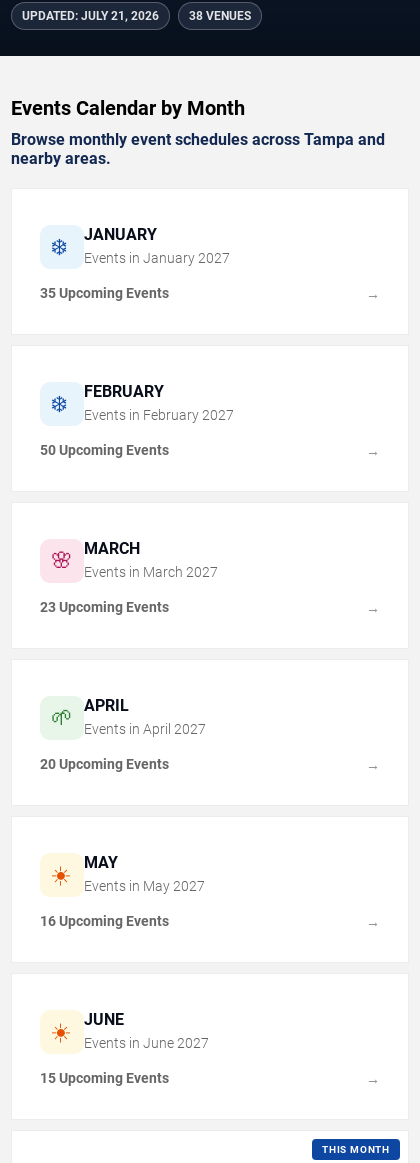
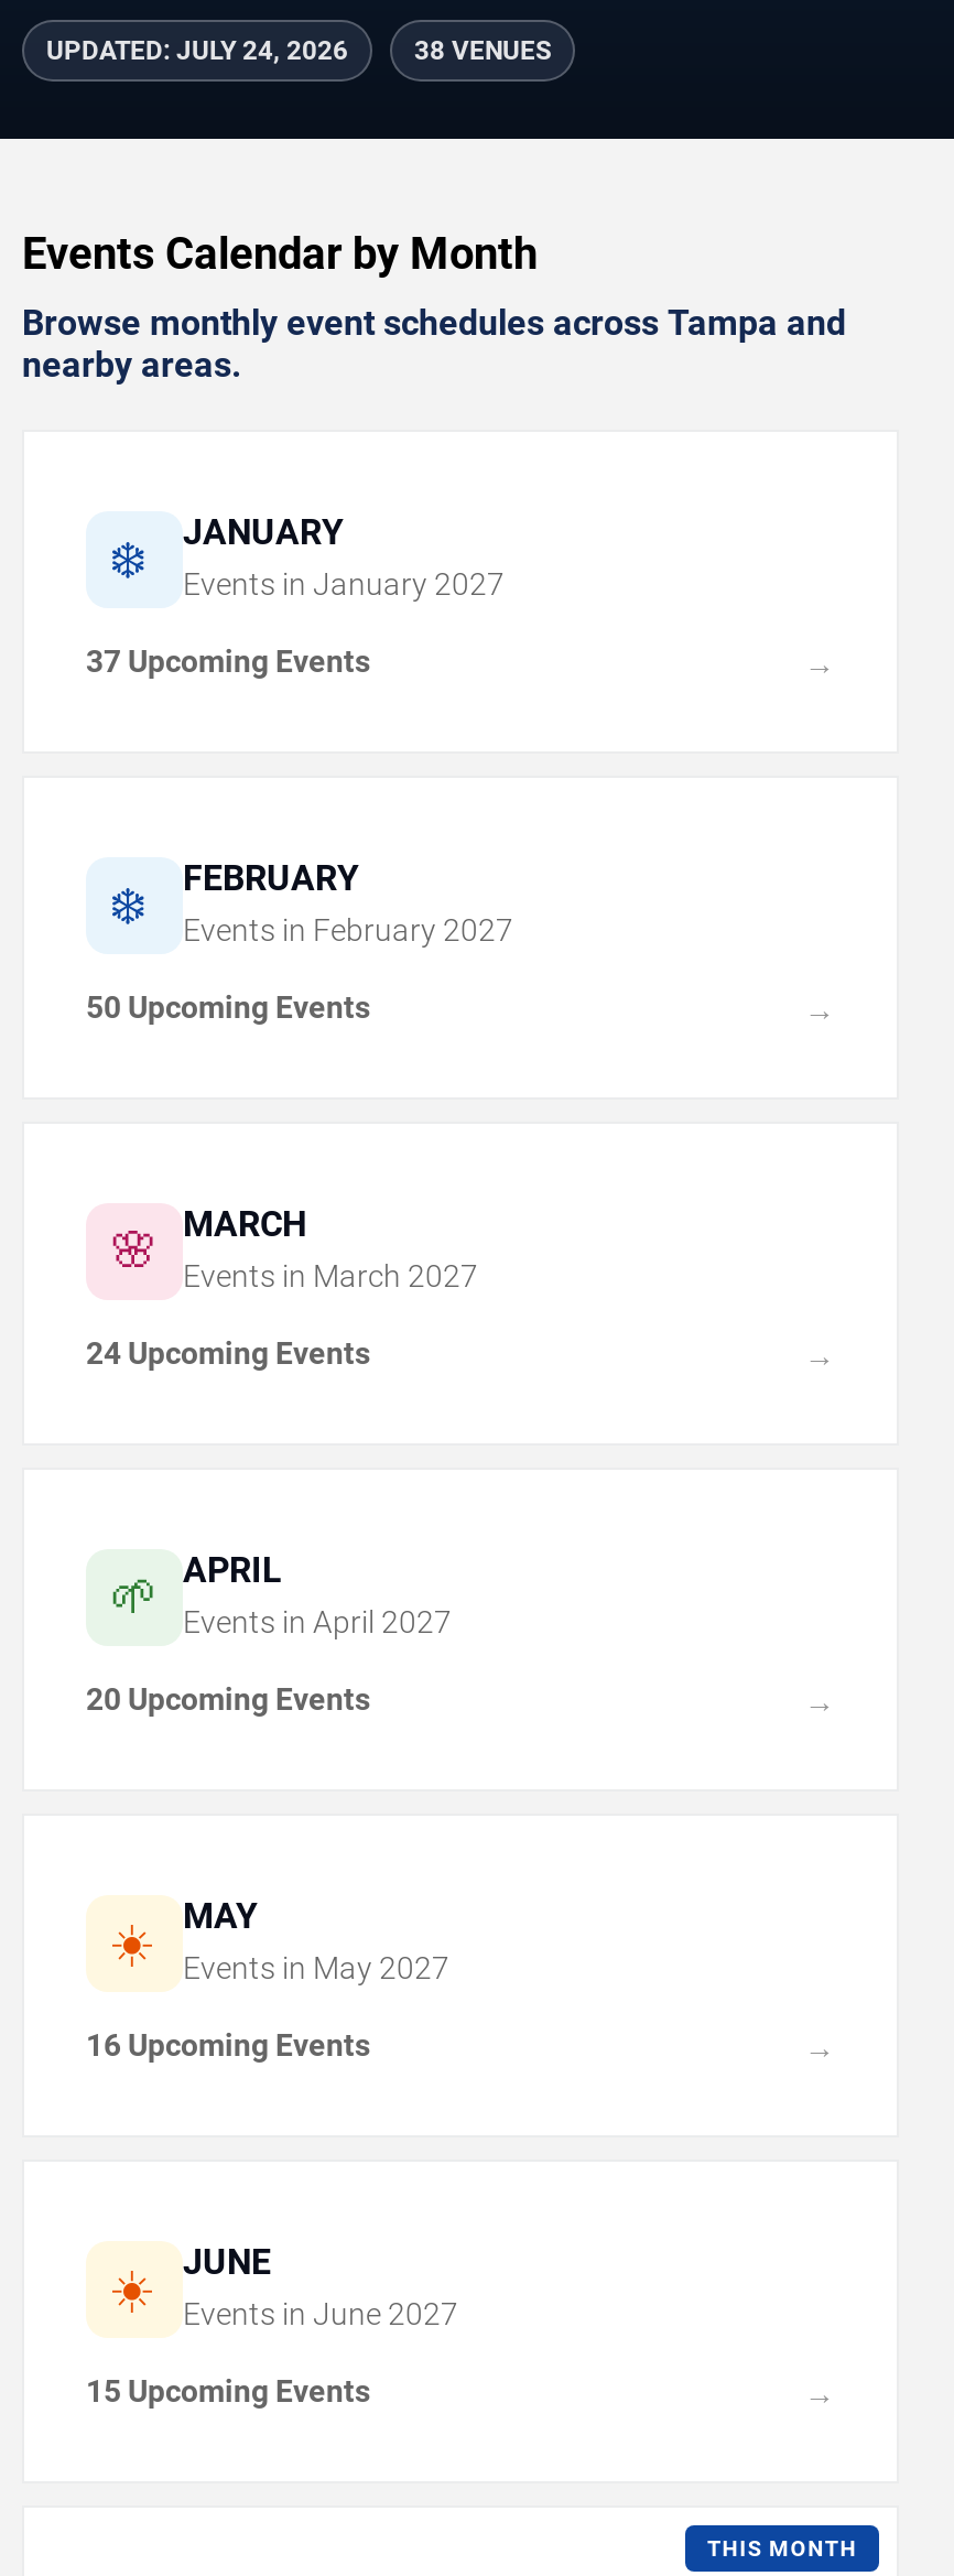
- UPDATED: JULY 21, 2026
+ UPDATED: JULY 24, 2026

- 35 Upcoming Events
+ 37 Upcoming Events

- 23 Upcoming Events
+ 24 Upcoming Events
